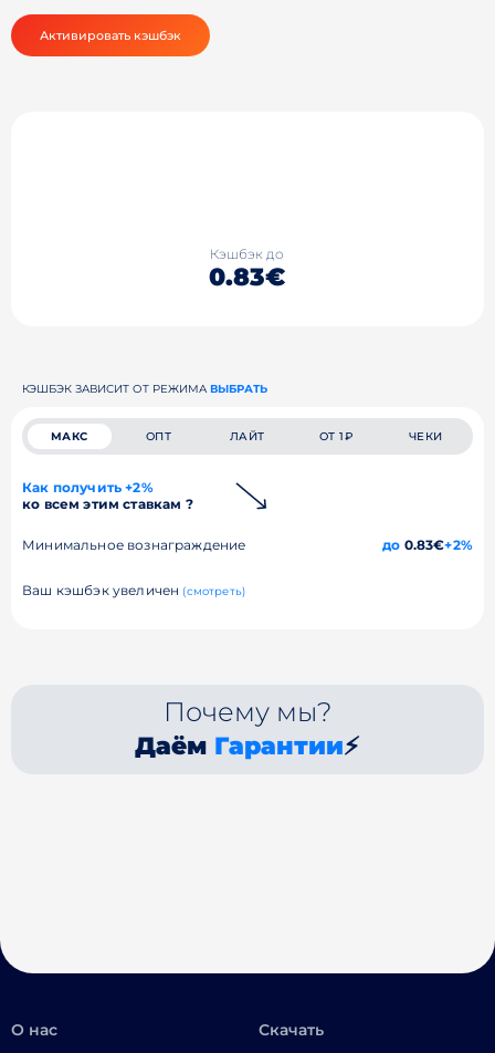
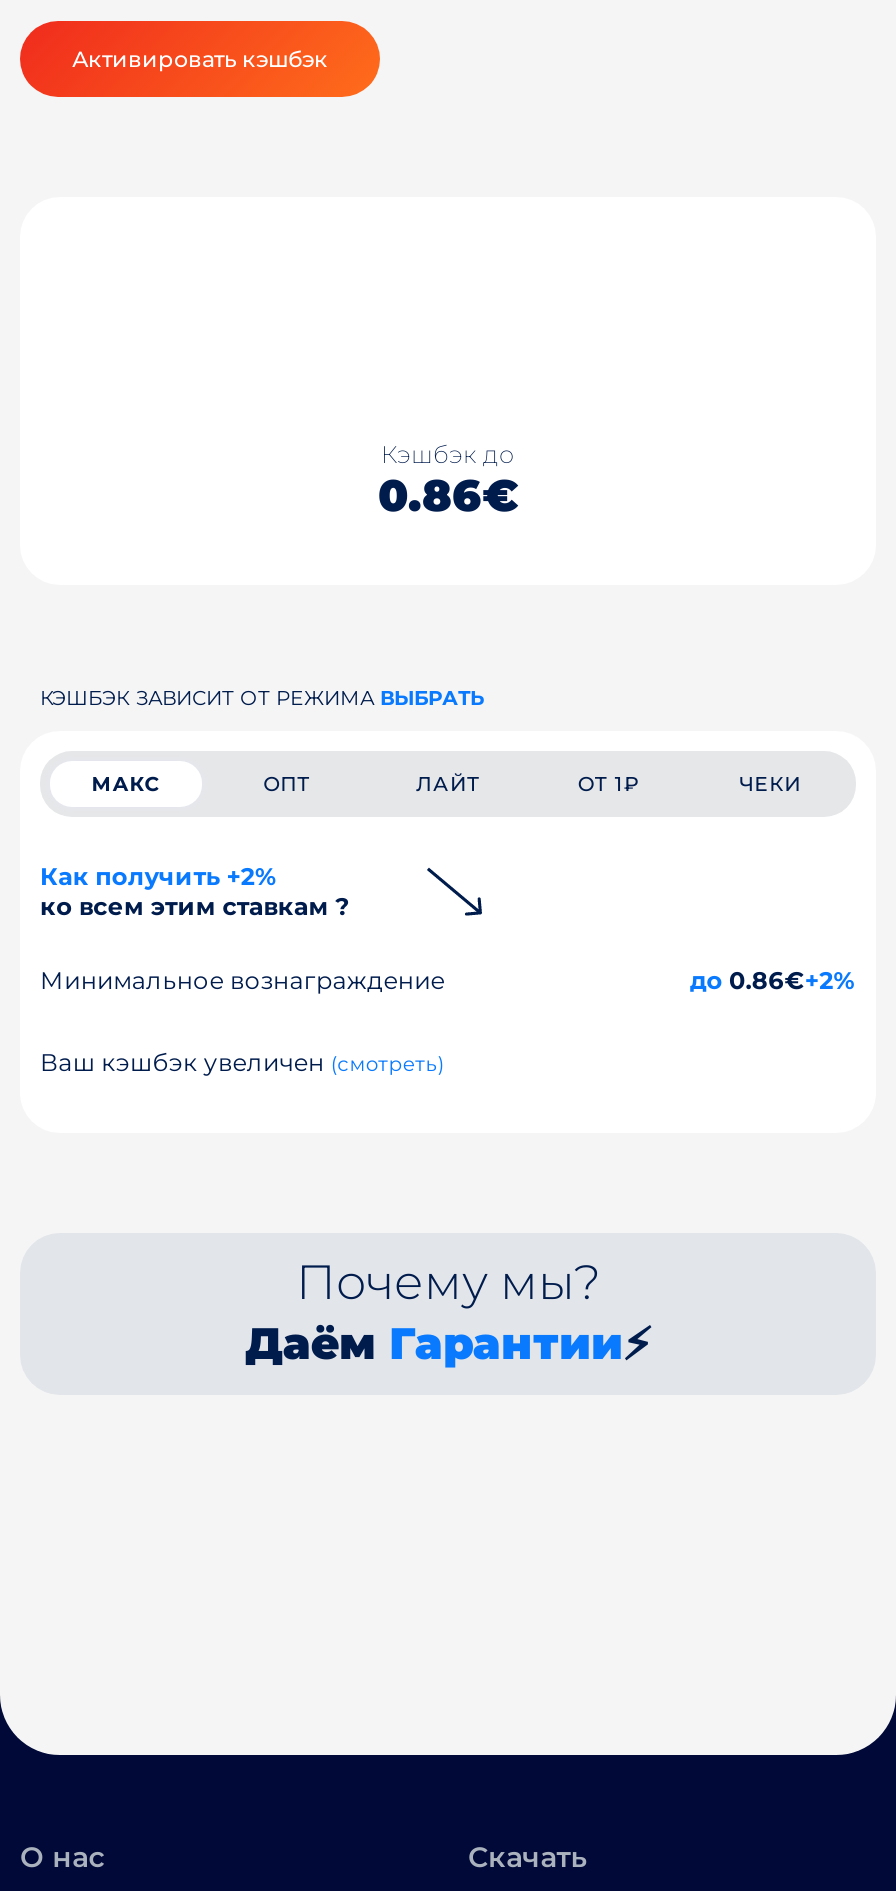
- 0.83€
+ 0.86€

- до 0.83€+2%
+ до 0.86€+2%
